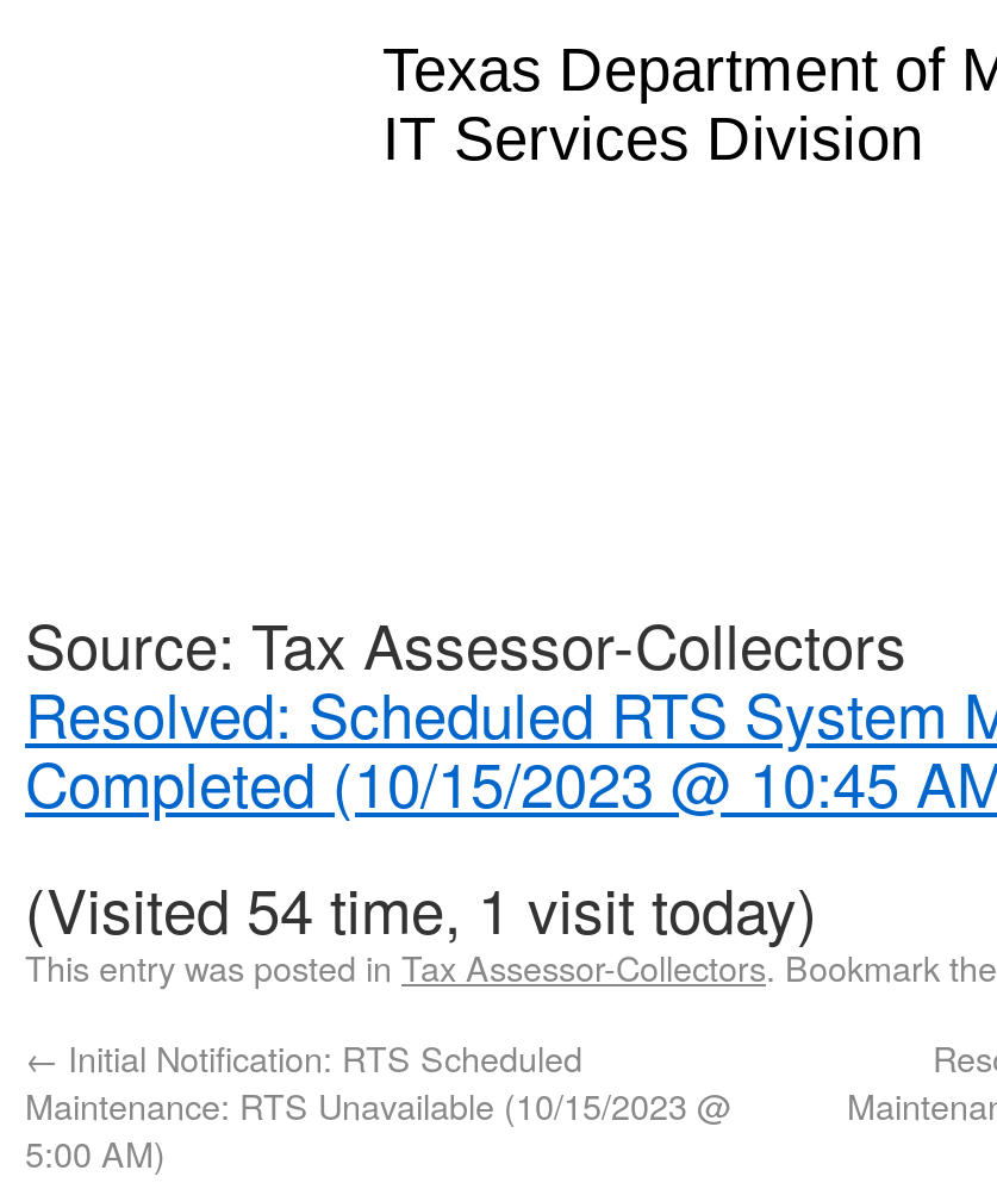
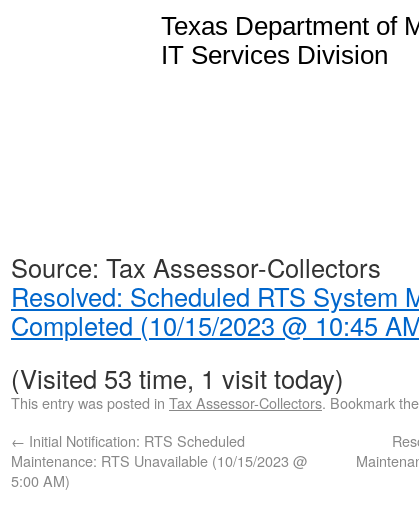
- (Visited 54 time, 1 visit today)
+ (Visited 53 time, 1 visit today)
